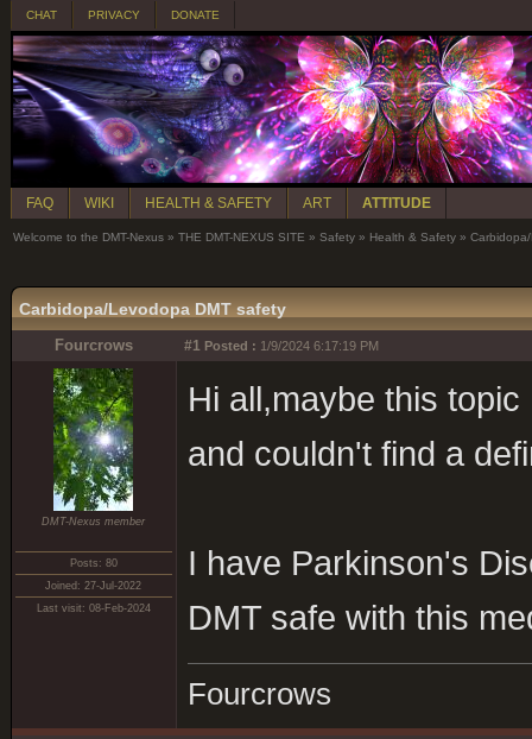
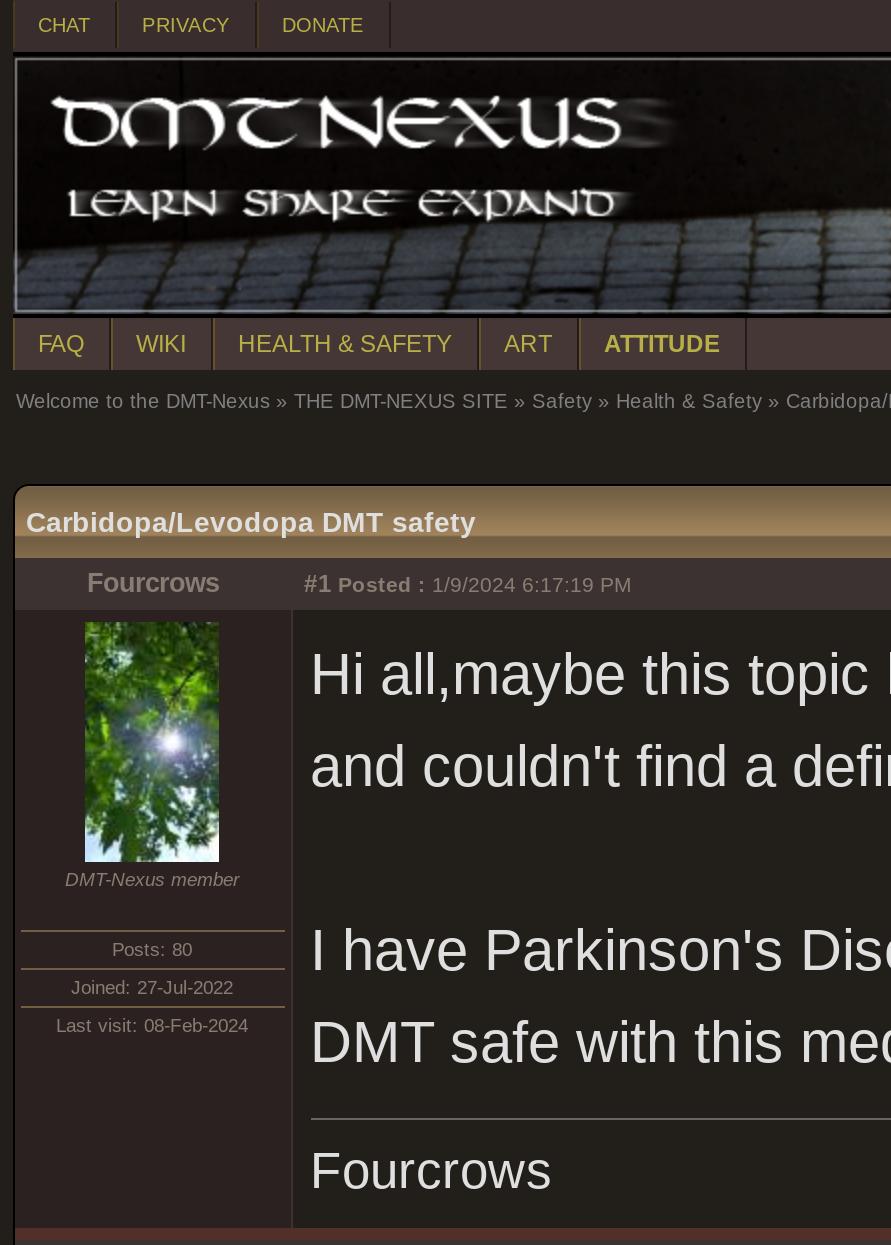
- [image]
+ [image]
